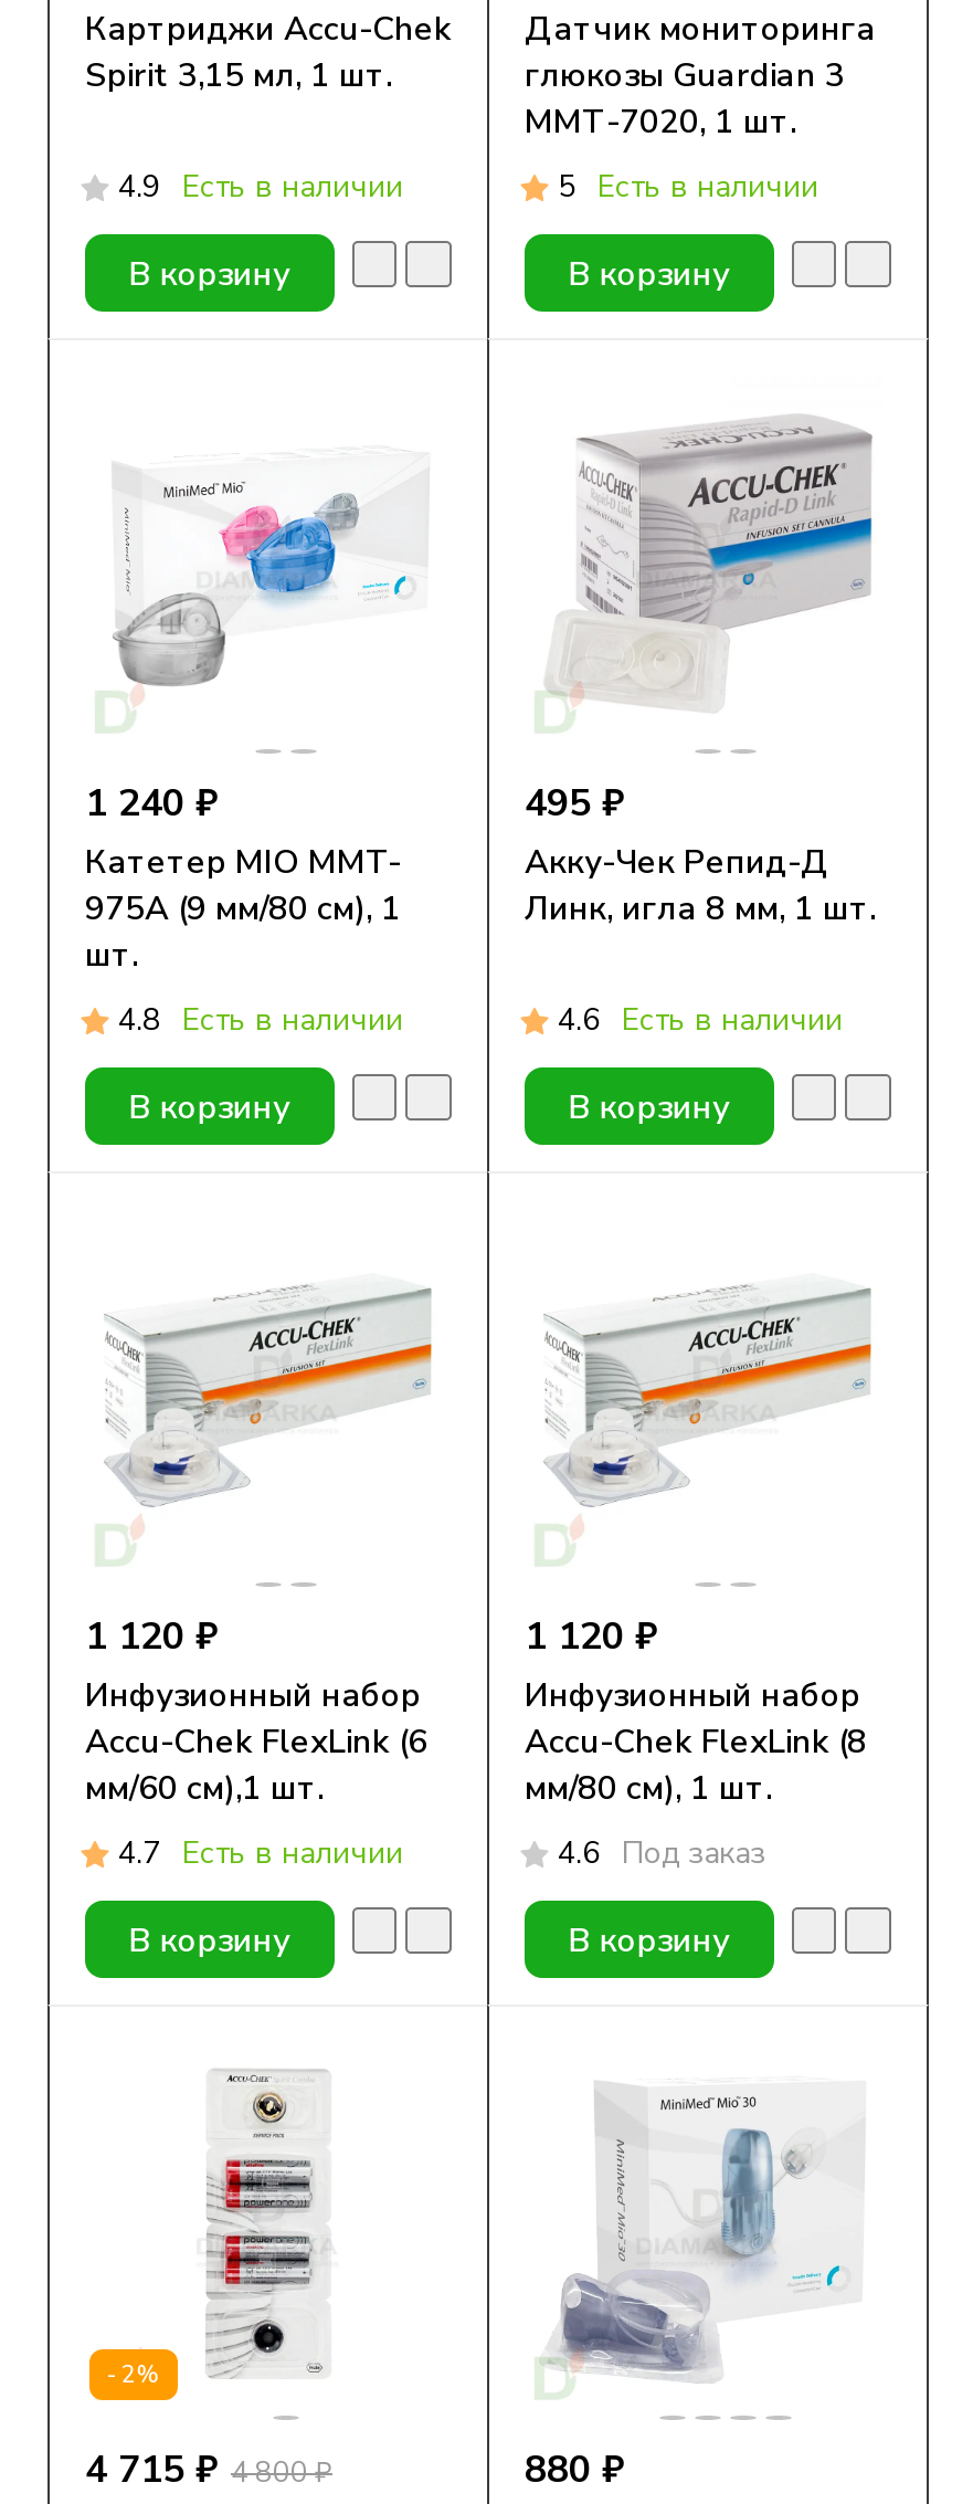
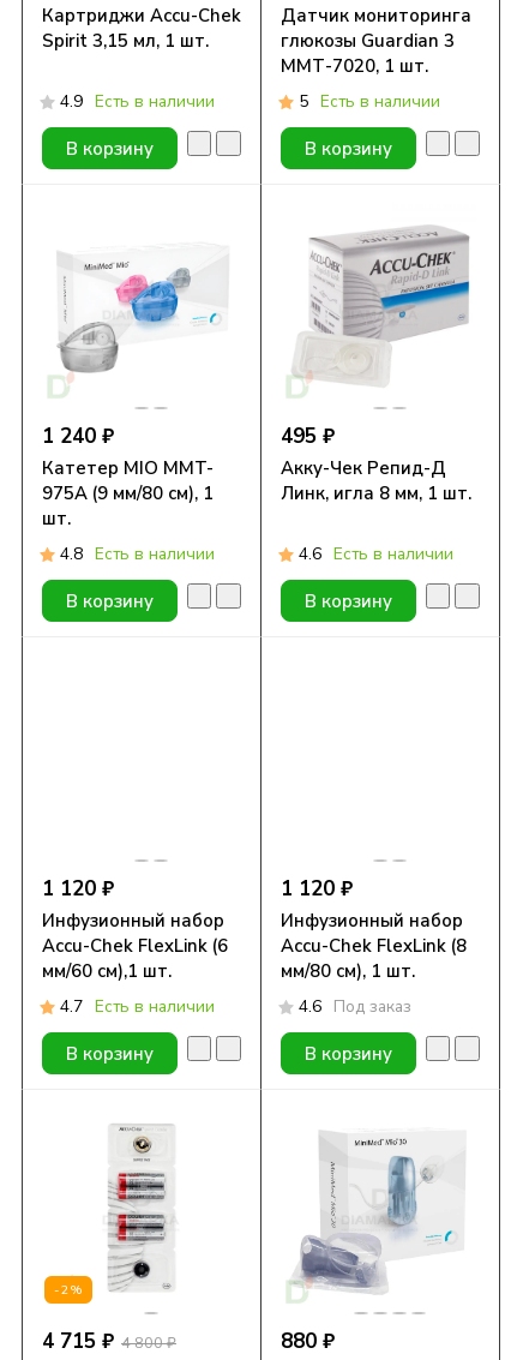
- [image]

- [image]
